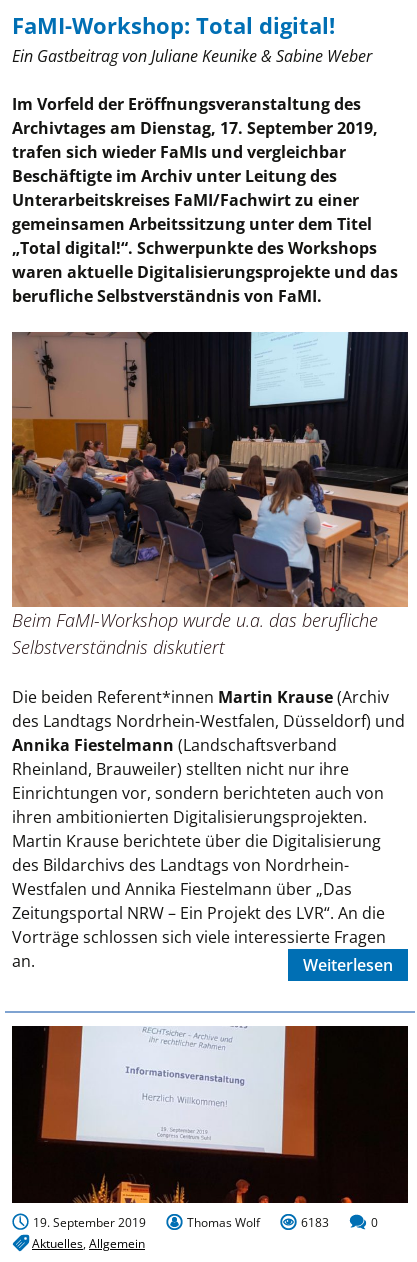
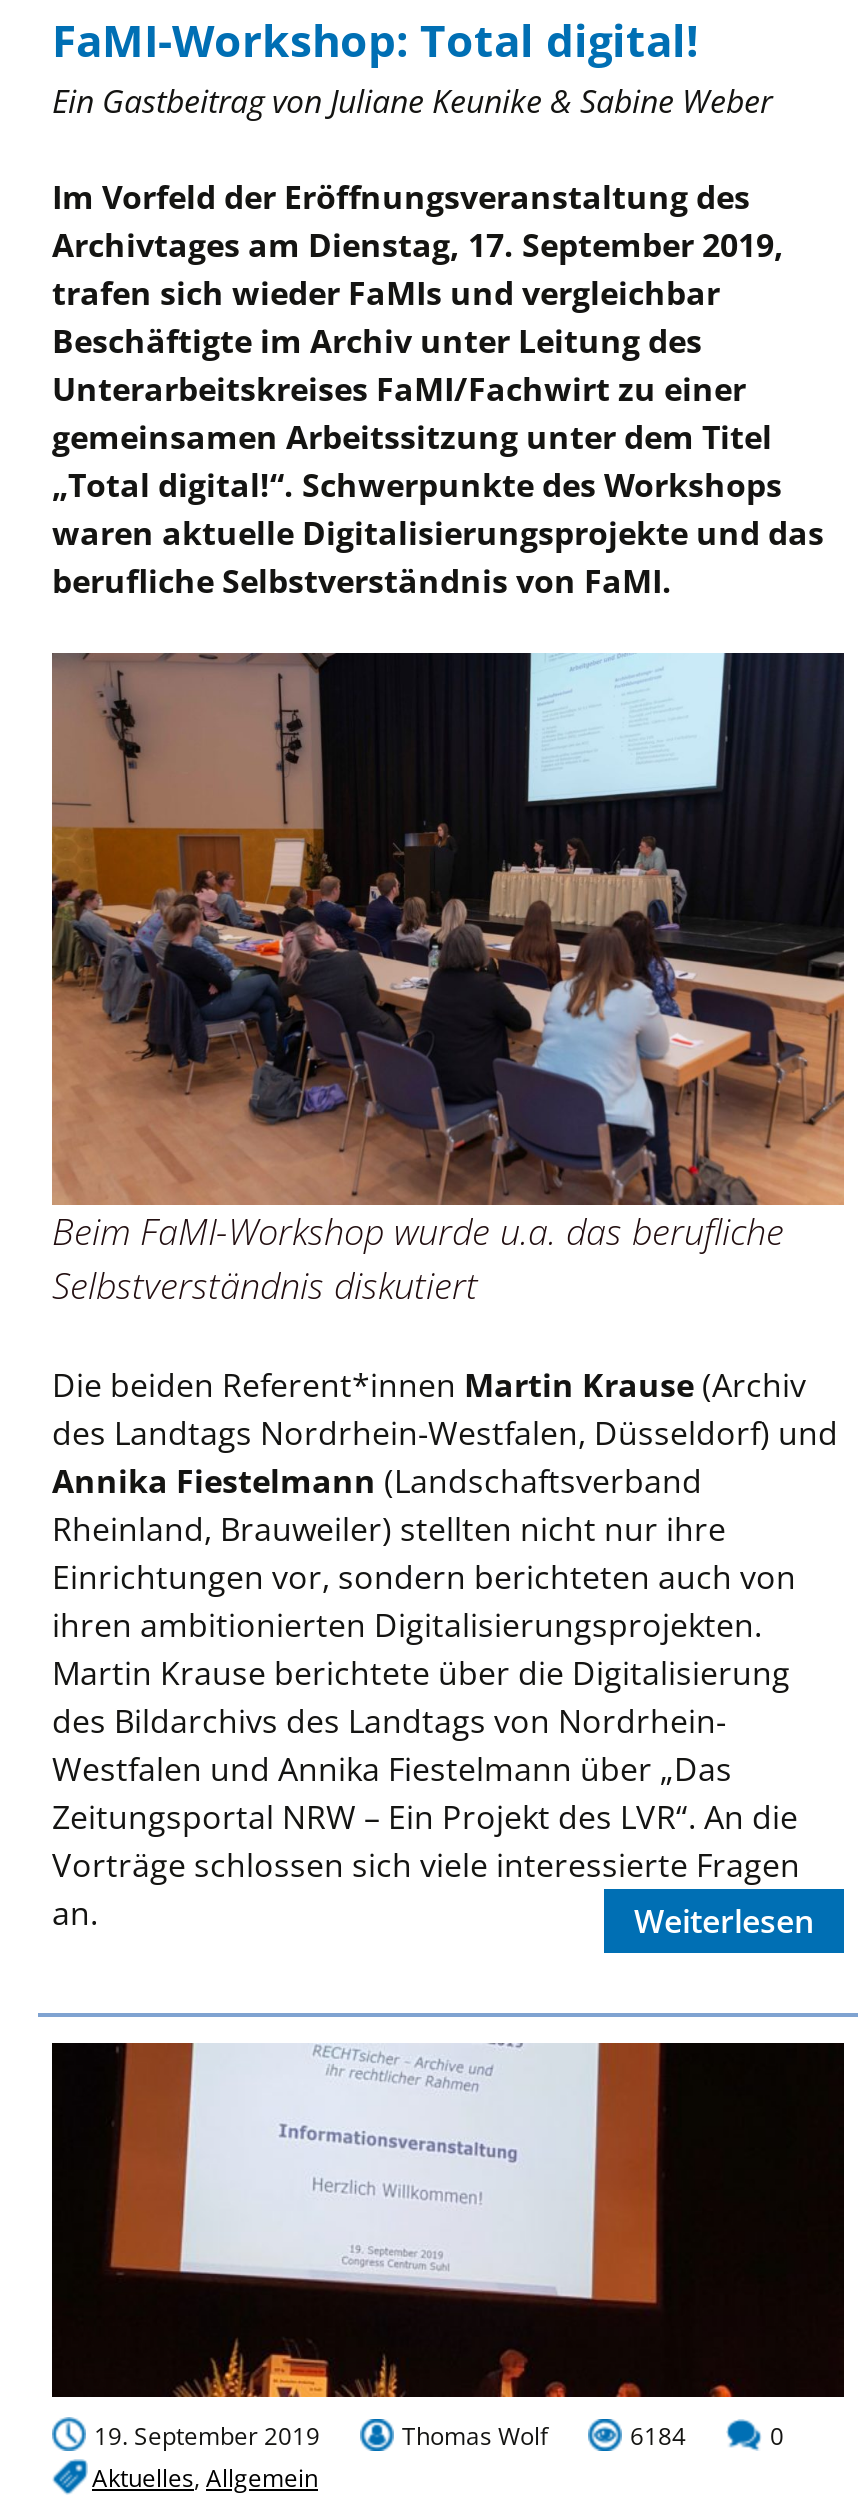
- 6183
+ 6184
